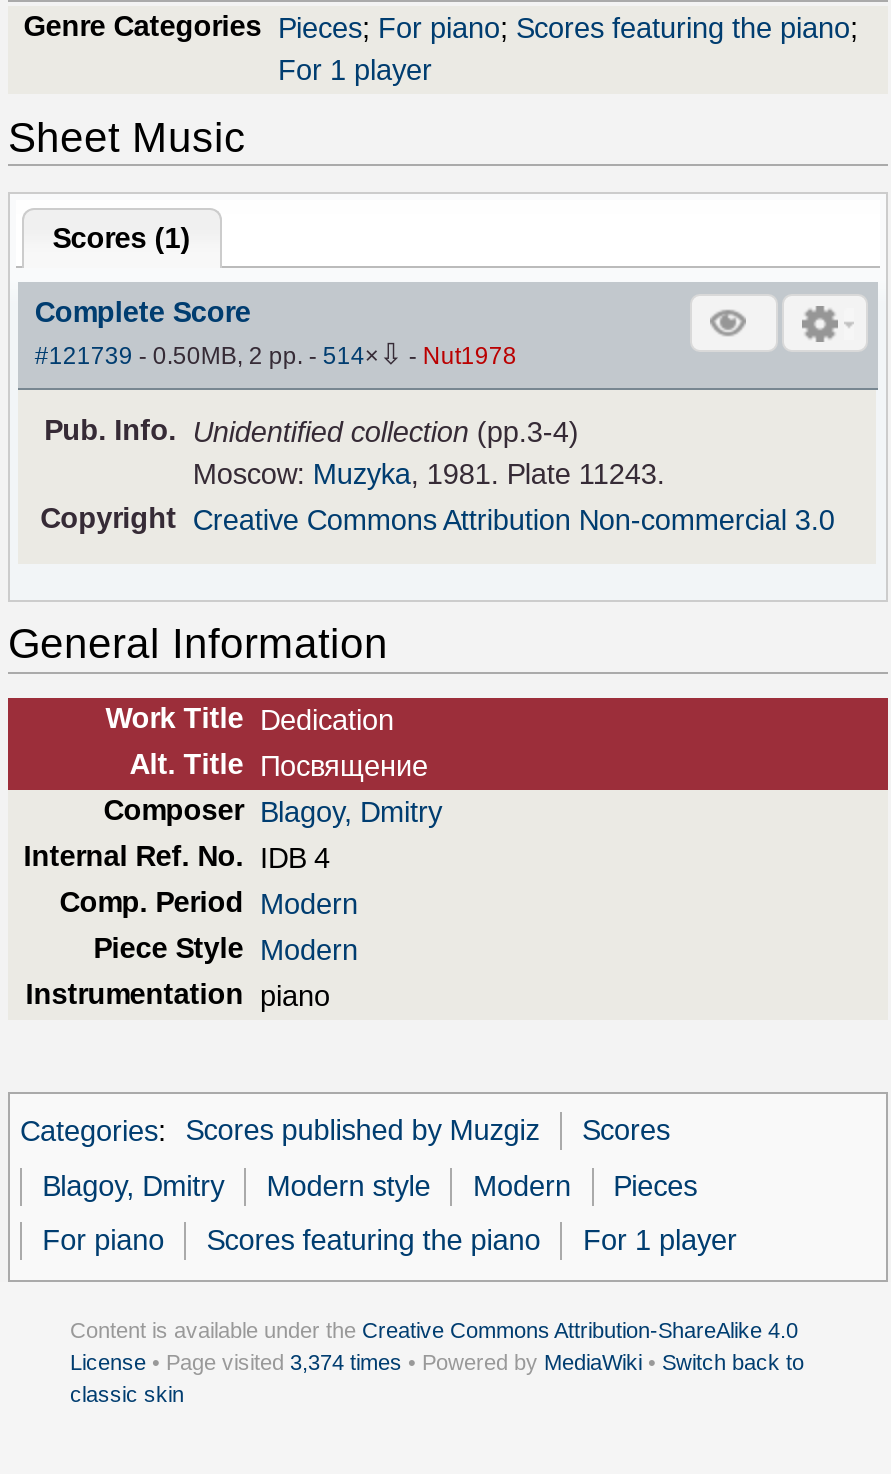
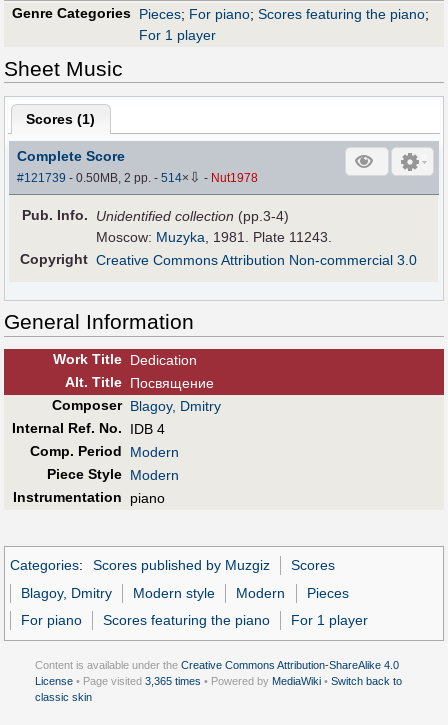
- License • Page visited 3,374 times • Powered by MediaWiki • Switch back to
+ License • Page visited 3,365 times • Powered by MediaWiki • Switch back to
